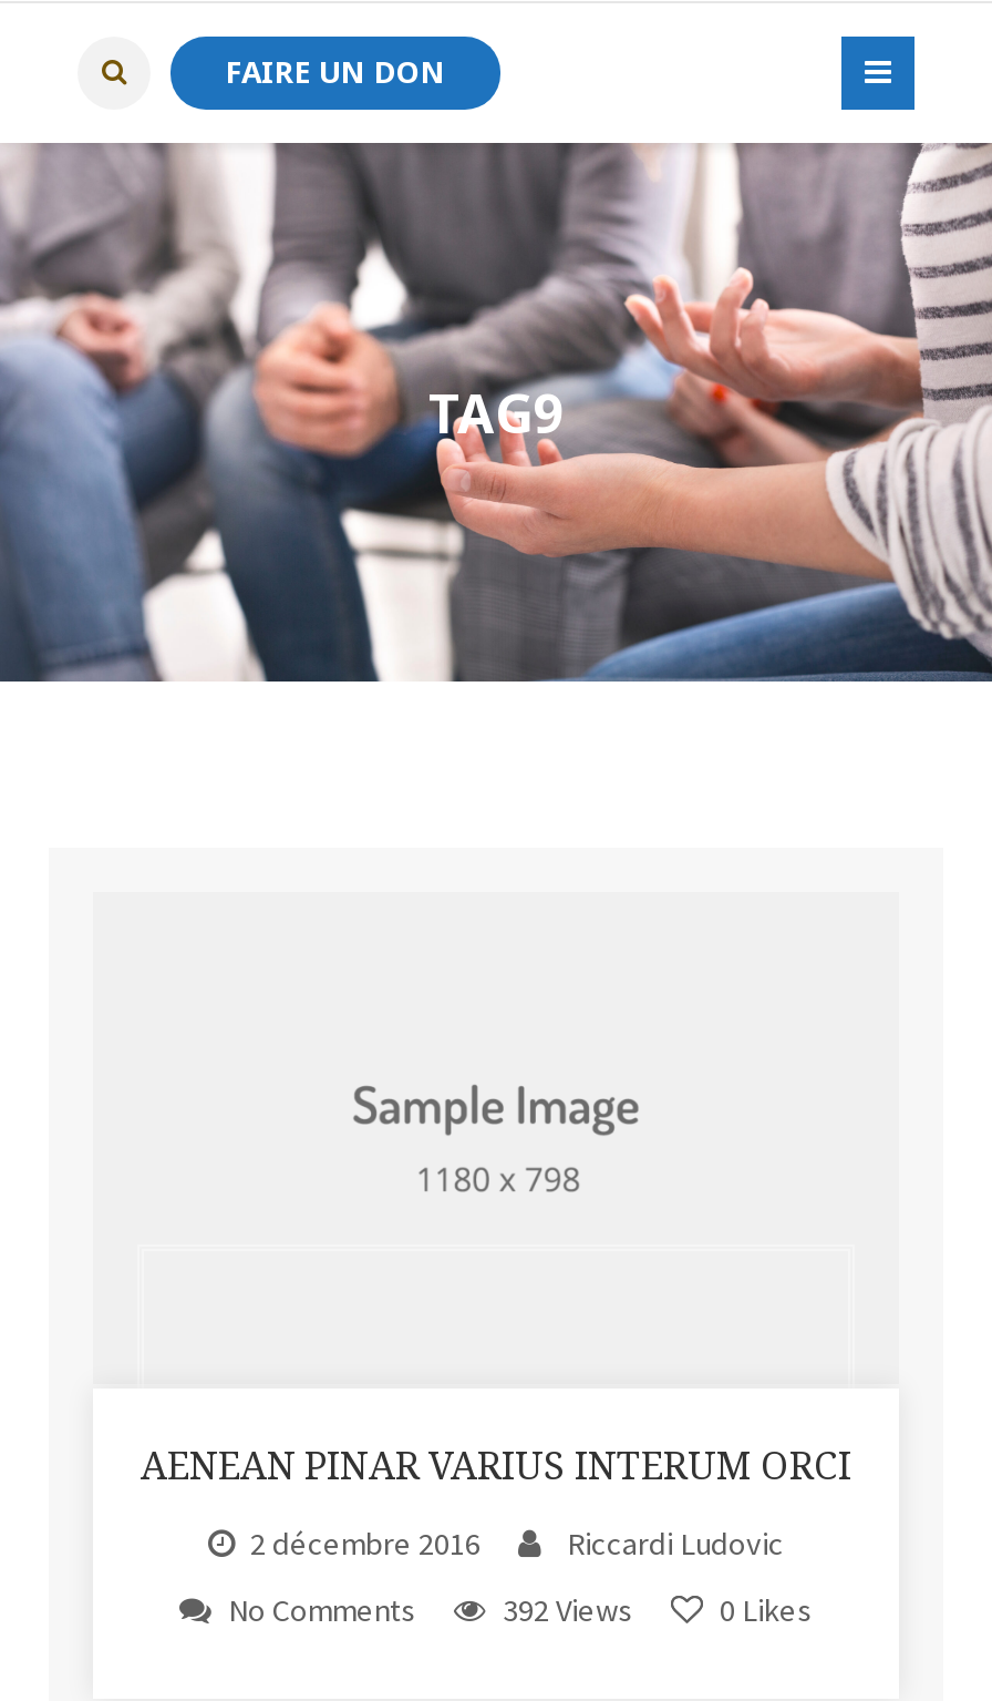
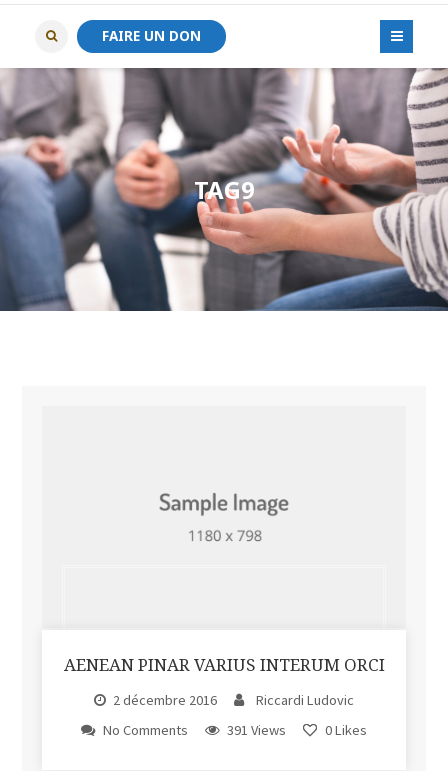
- 392 Views
+ 391 Views
